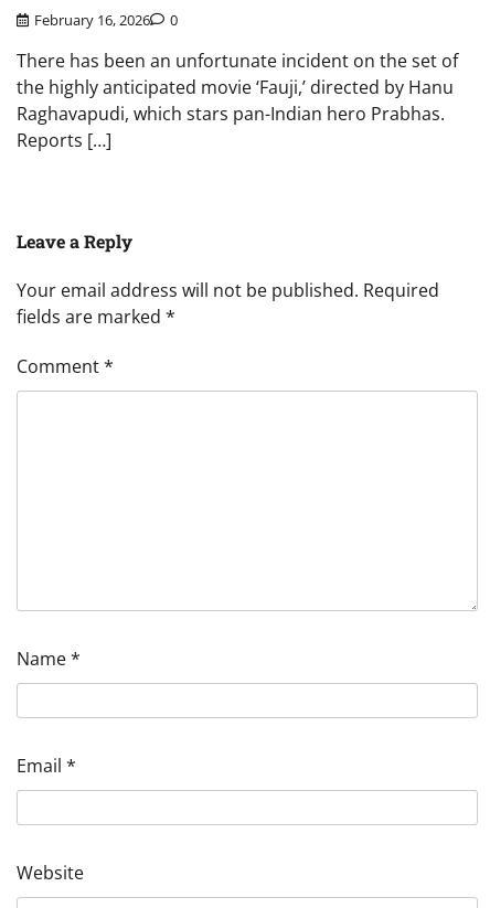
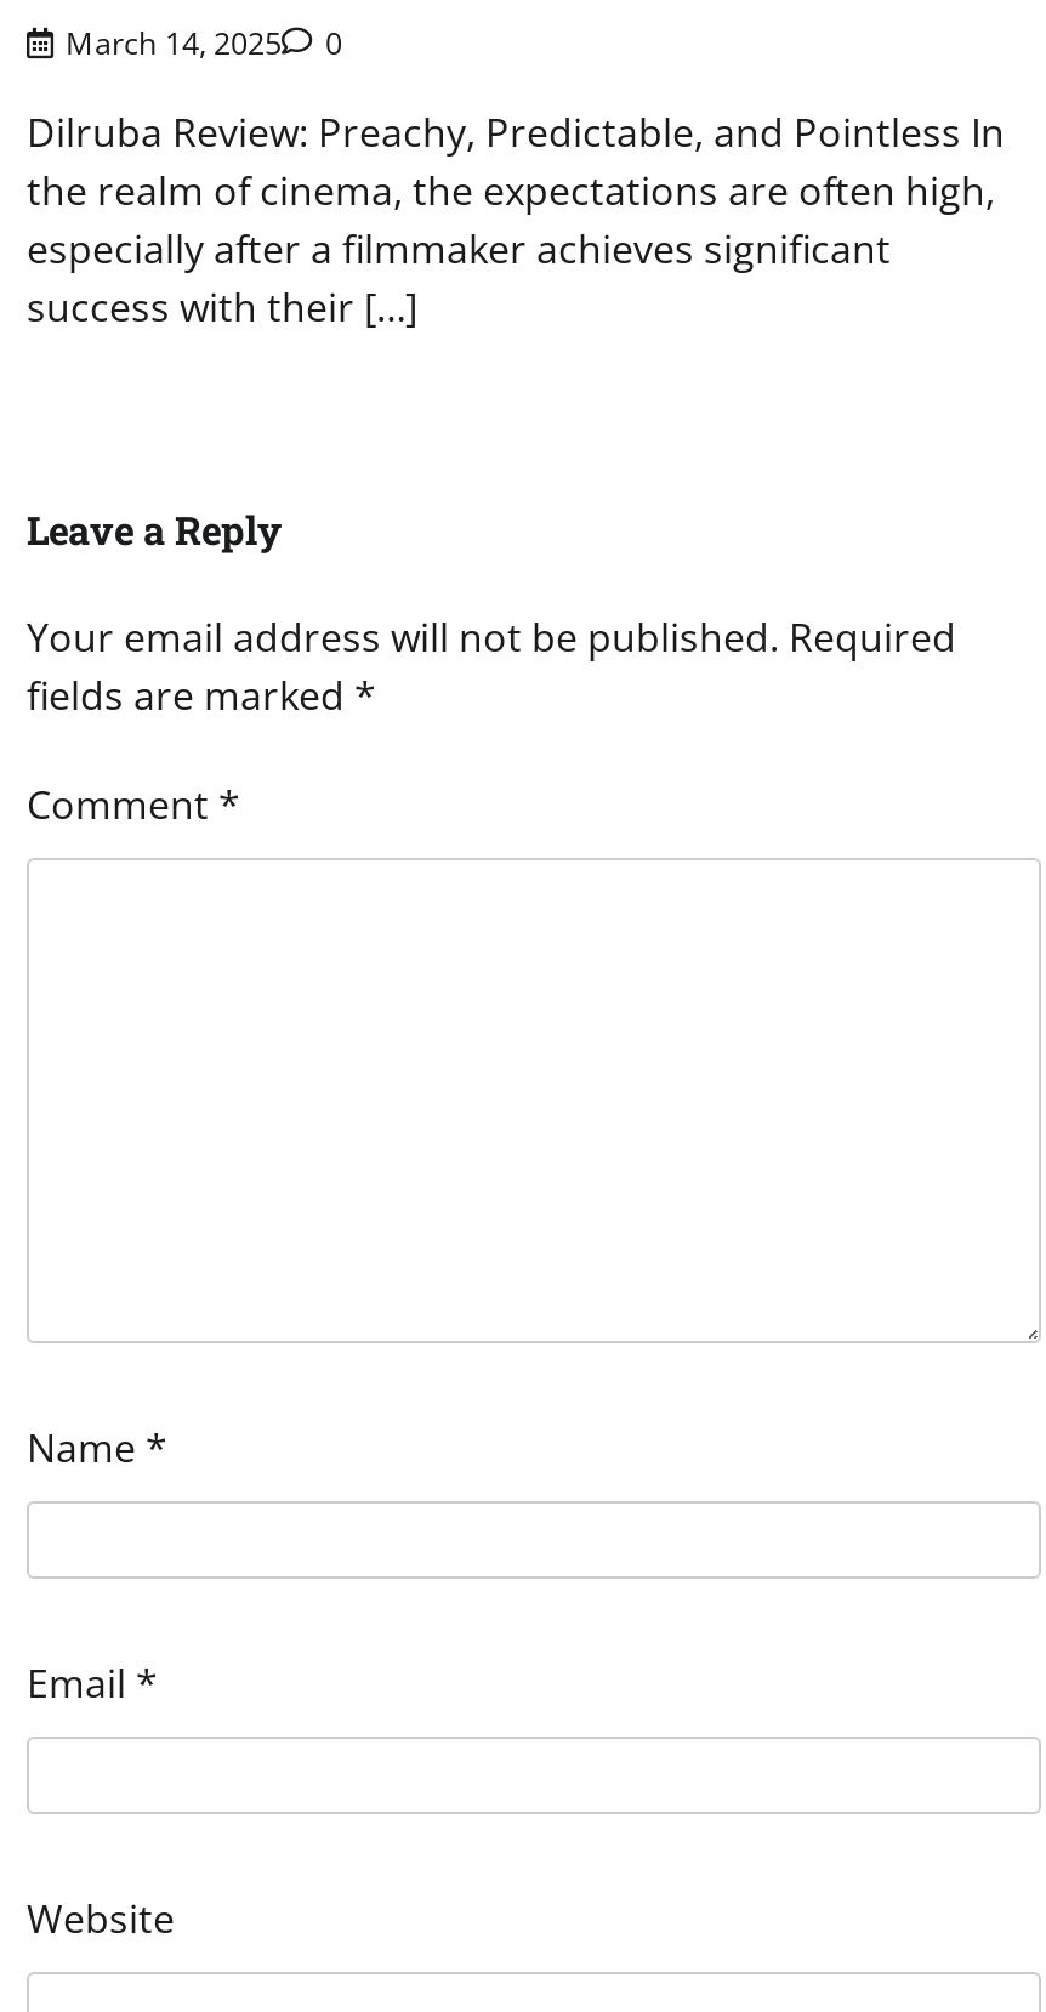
- February 16, 2026 0
+ March 14, 2025 0

- There has been an unfortunate incident on the set of
- the highly anticipated movie ‘Fauji,’ directed by Hanu
- Raghavapudi, which stars pan-Indian hero Prabhas.
- Reports […]
+ Dilruba Review: Preachy, Predictable, and Pointless In
+ the realm of cinema, the expectations are often high,
+ especially after a filmmaker achieves significant
+ success with their […]
